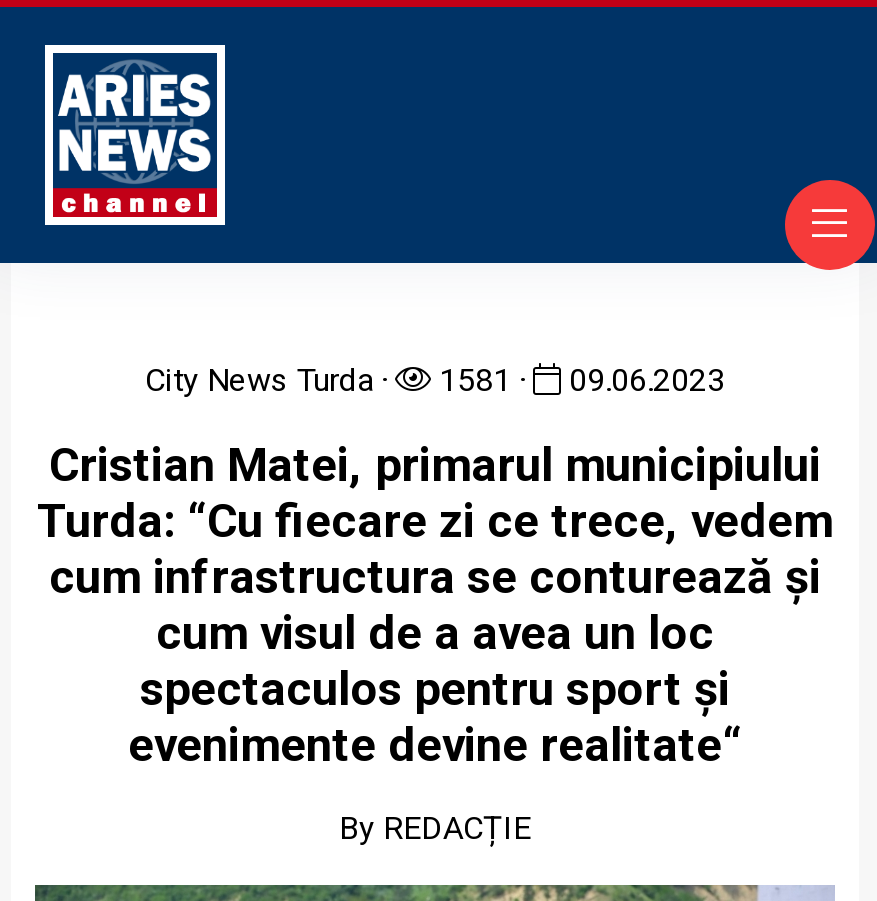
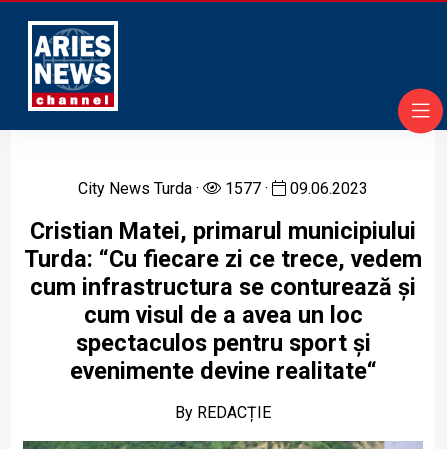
- City News Turda · 1581 · 09.06.2023
+ City News Turda · 1577 · 09.06.2023
